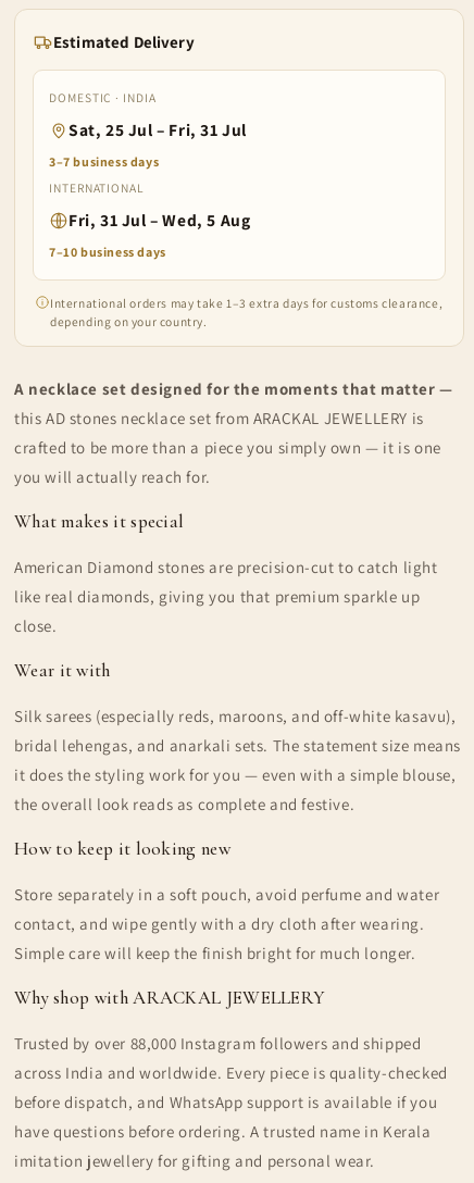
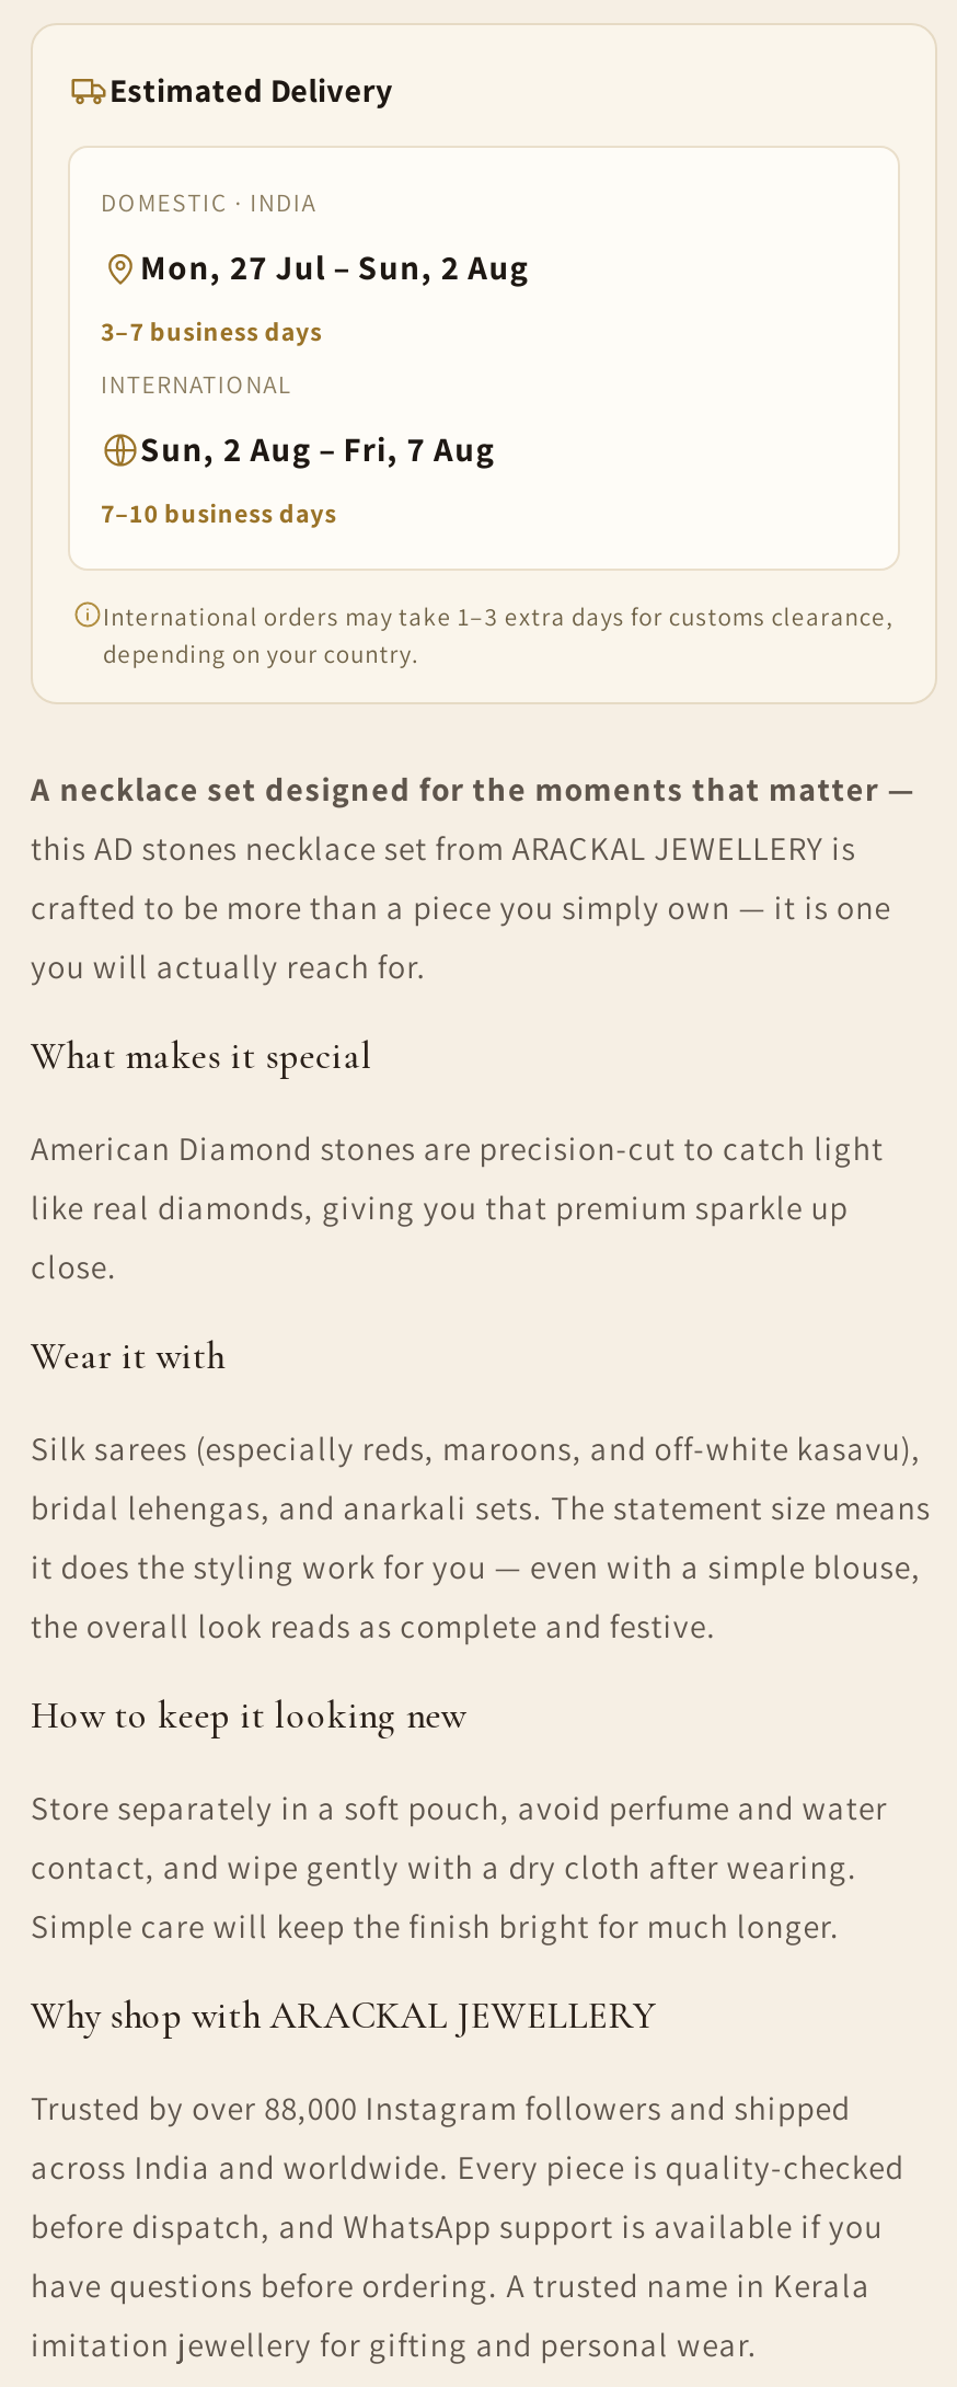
- Sat, 25 Jul – Fri, 31 Jul
+ Mon, 27 Jul – Sun, 2 Aug

- Fri, 31 Jul – Wed, 5 Aug
+ Sun, 2 Aug – Fri, 7 Aug
